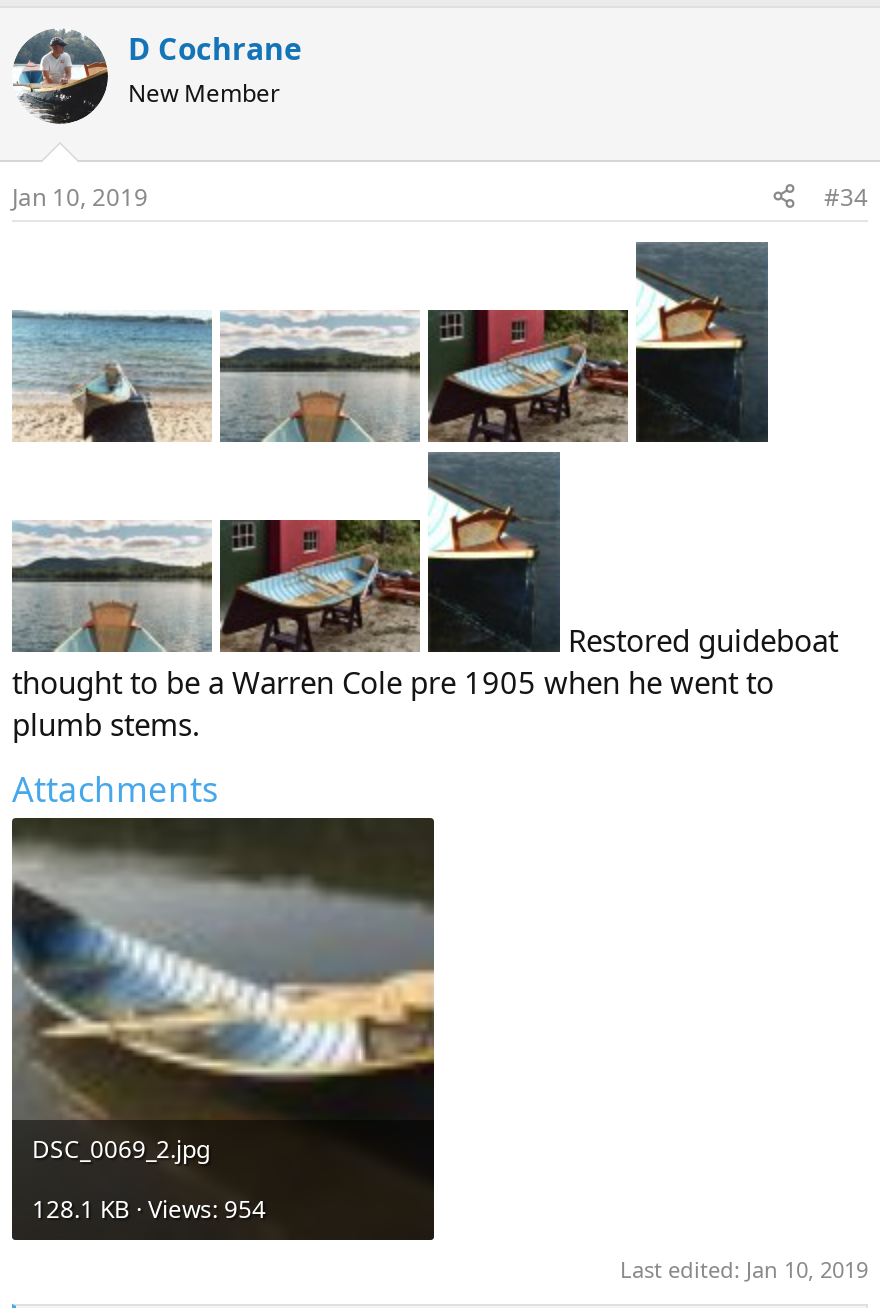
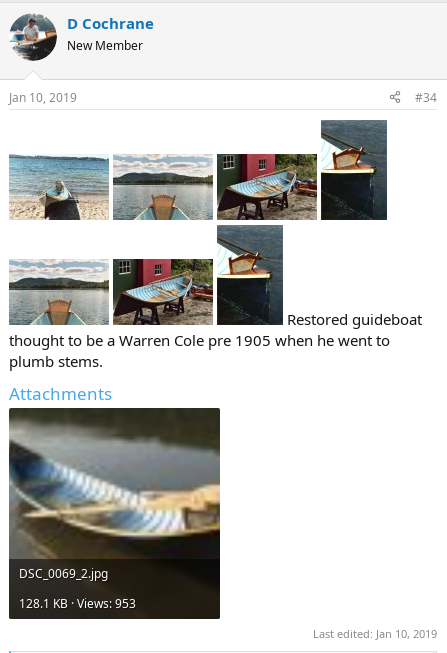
- 128.1 KB · Views: 954
+ 128.1 KB · Views: 953
